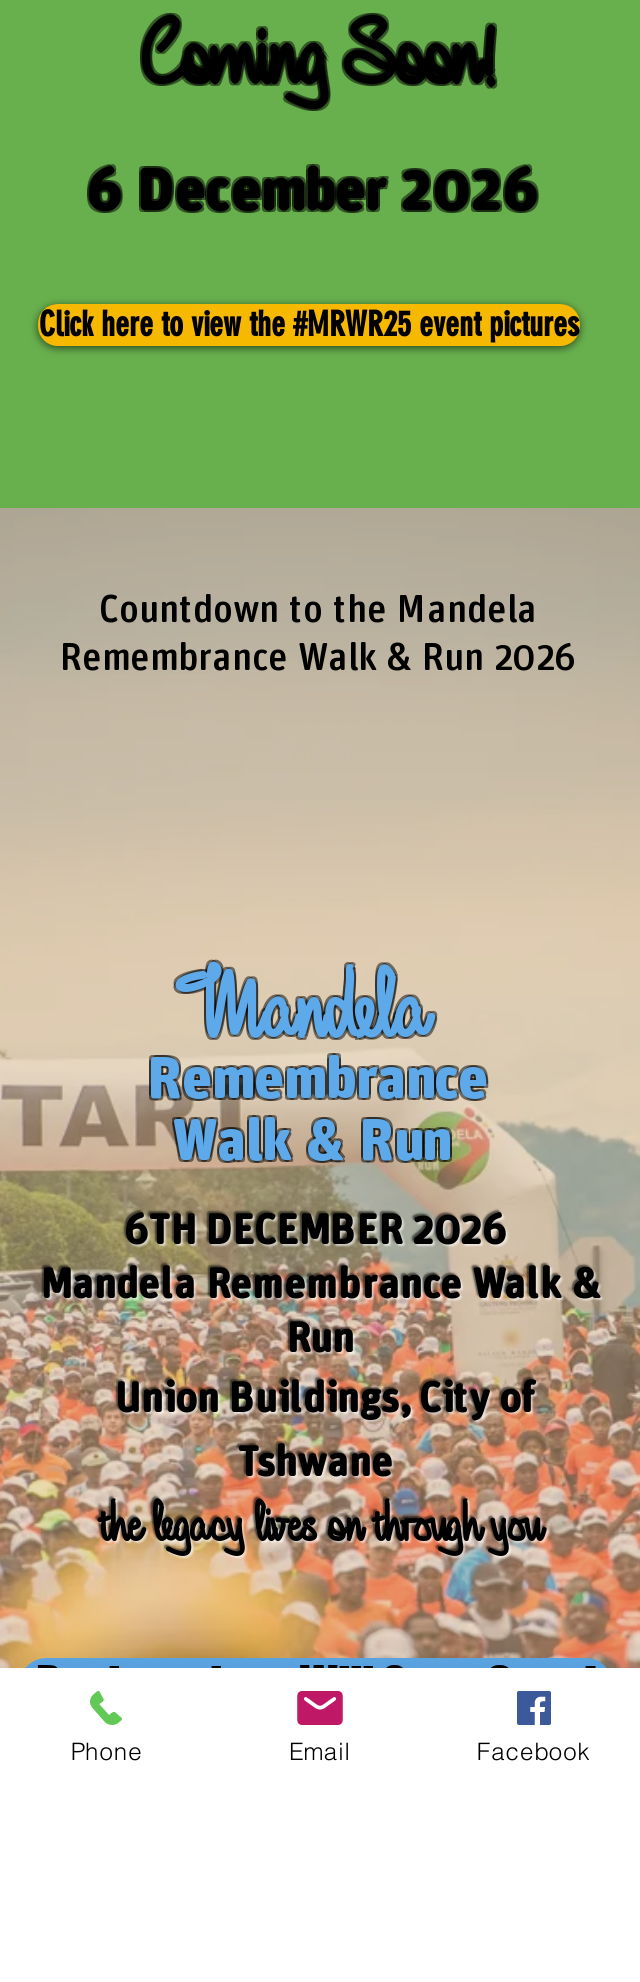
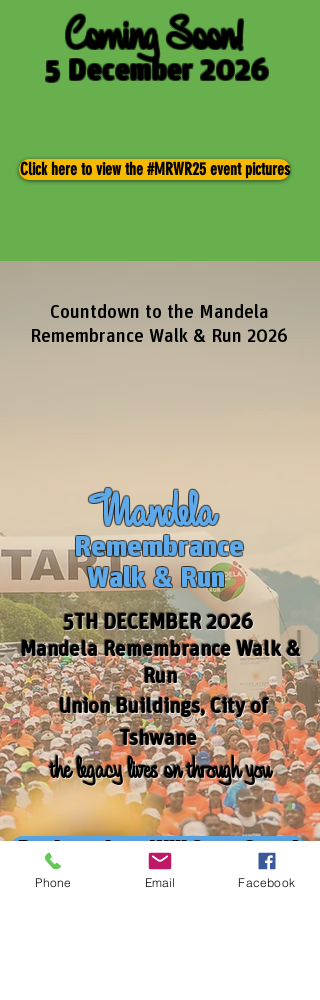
- 6 December 2026
+ 5 December 2026

- 6TH DECEMBER 2026
+ 5TH DECEMBER 2026
